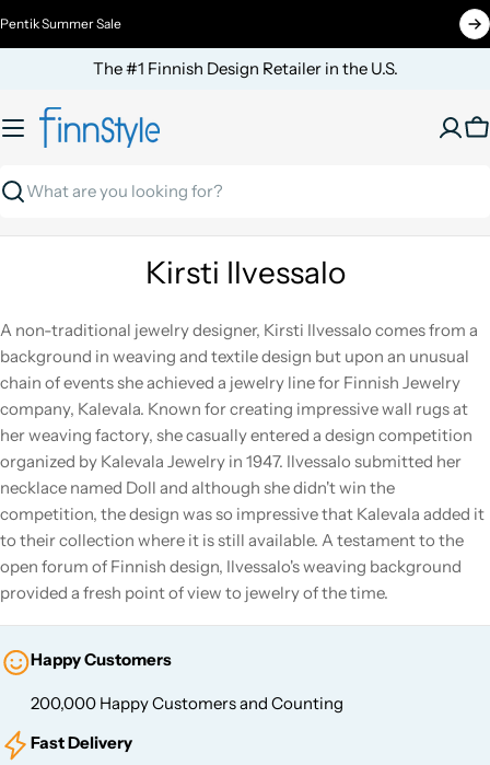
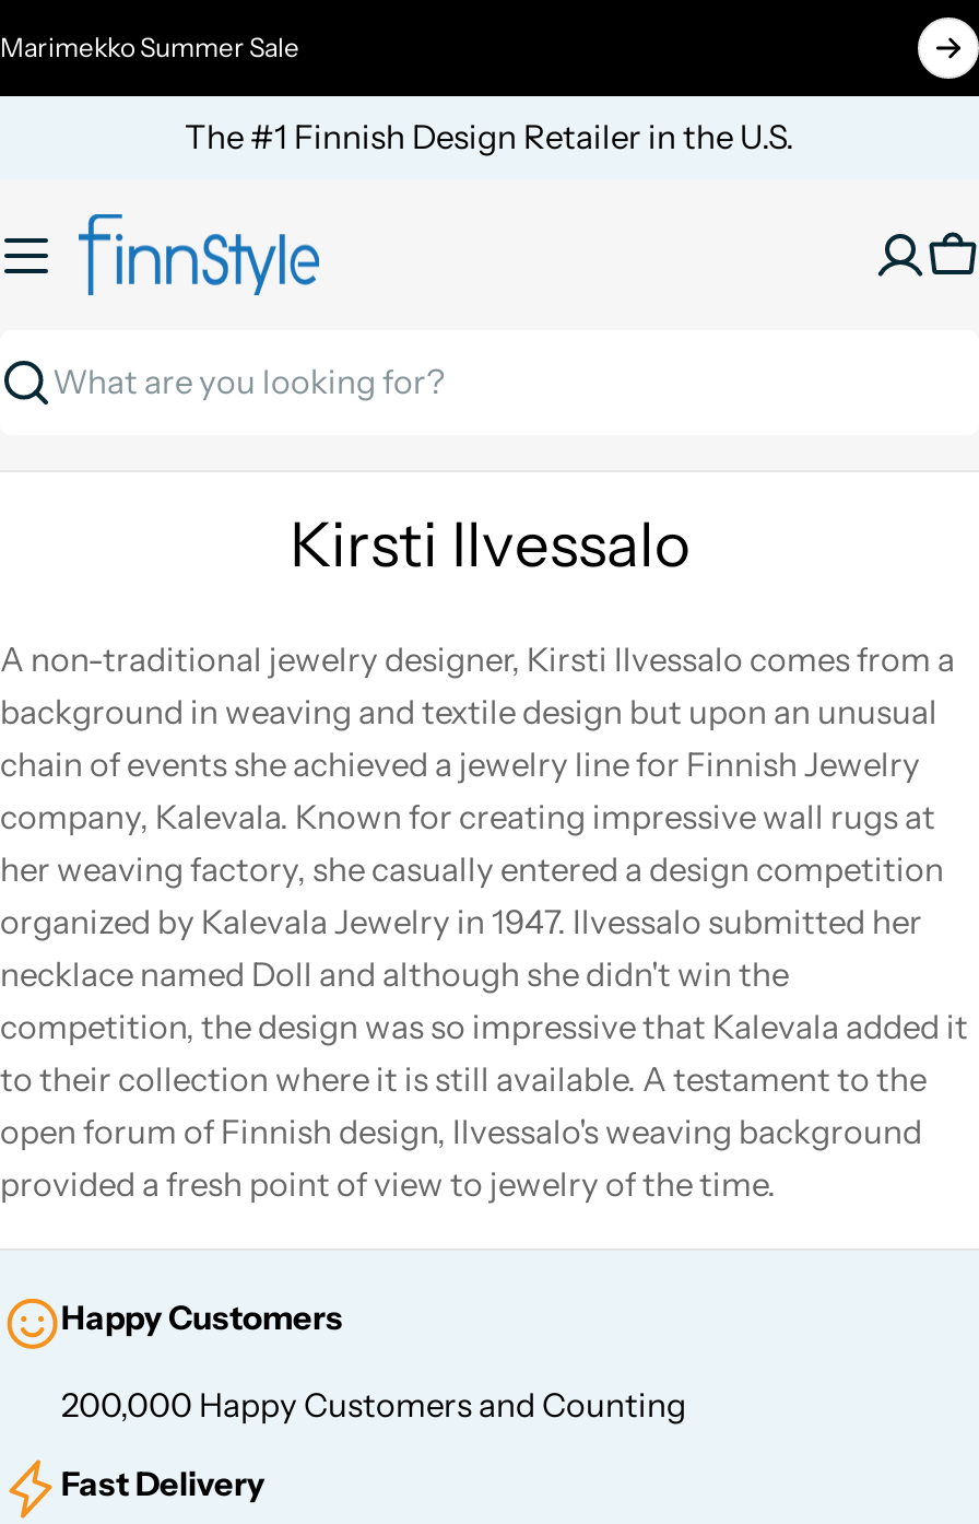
- Pentik Summer Sale
+ Marimekko Summer Sale
